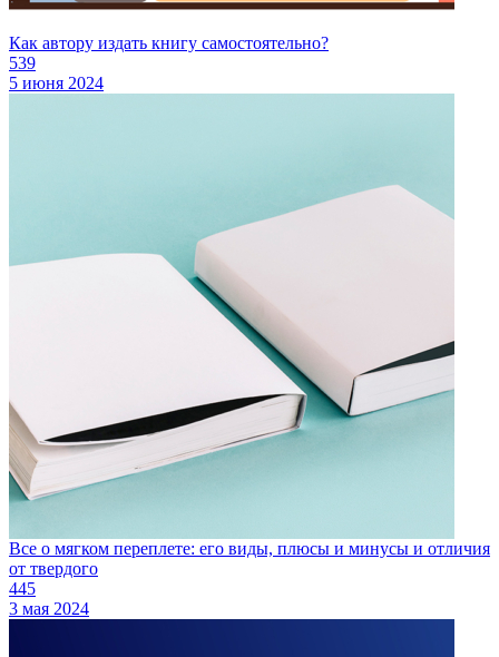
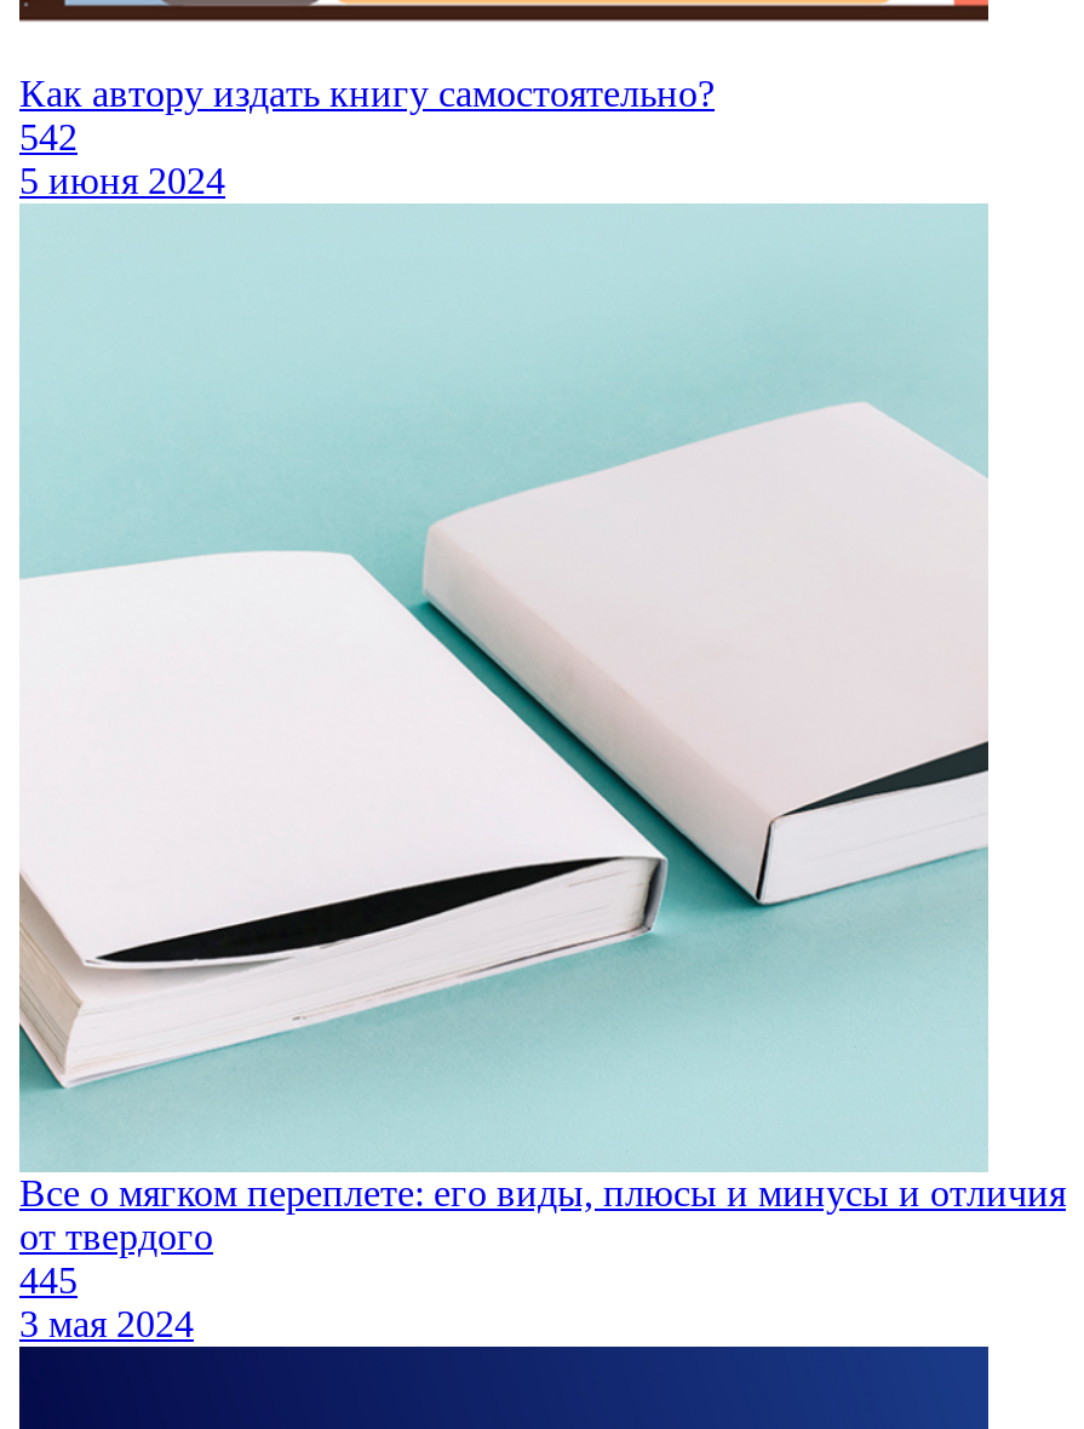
- 539
+ 542
